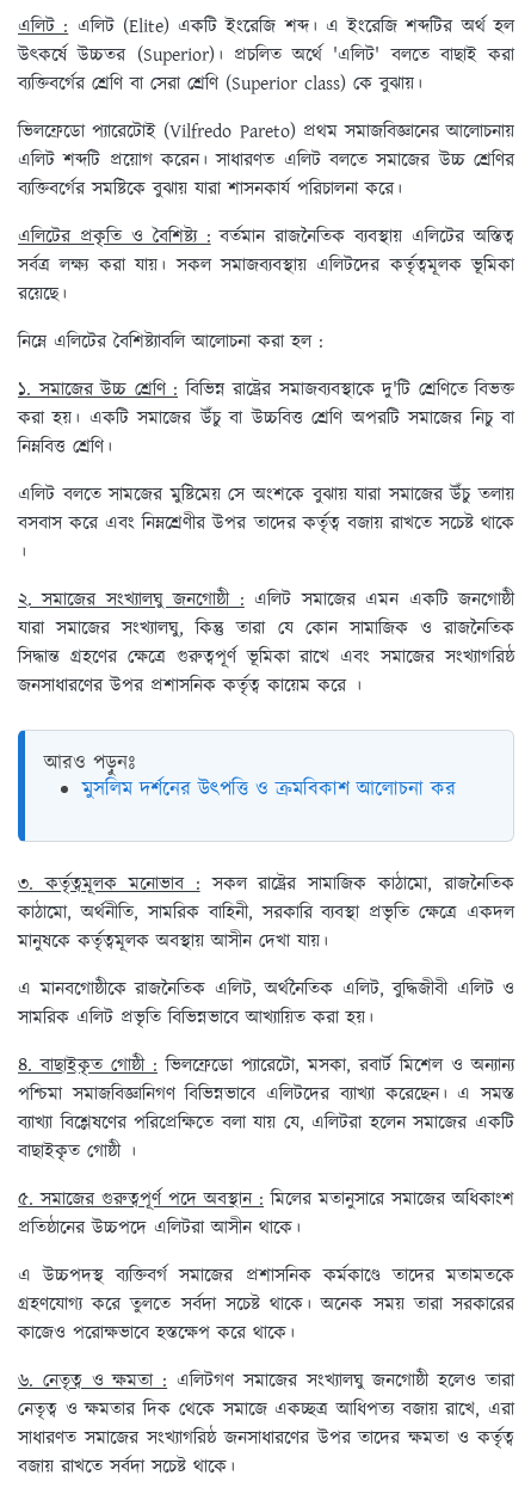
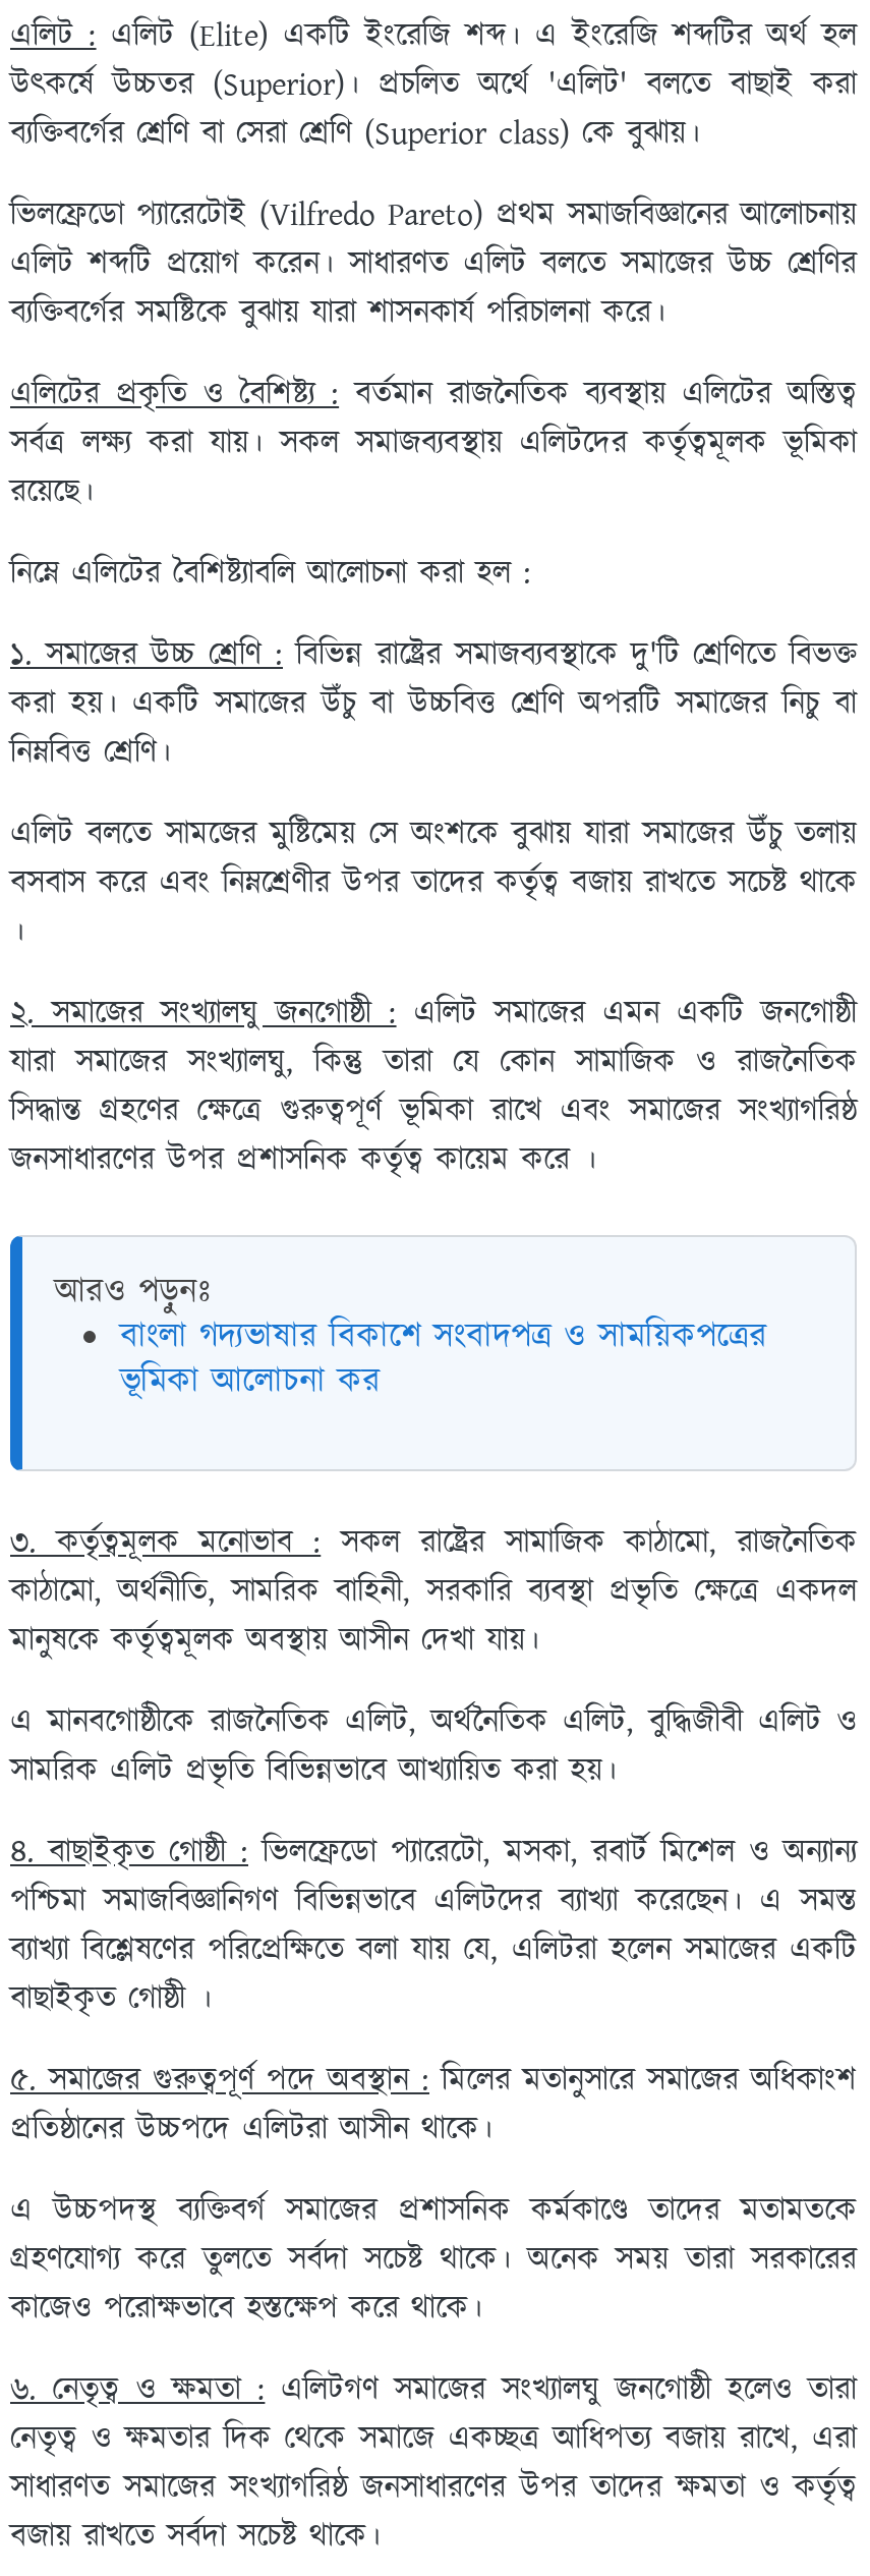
- মুসলিম দর্শনের উৎপত্তি ও ক্রমবিকাশ আলোচনা কর
+ বাংলা গদ্যভাষার বিকাশে সংবাদপত্র ও সাময়িকপত্রের
+ ভূমিকা আলোচনা কর
